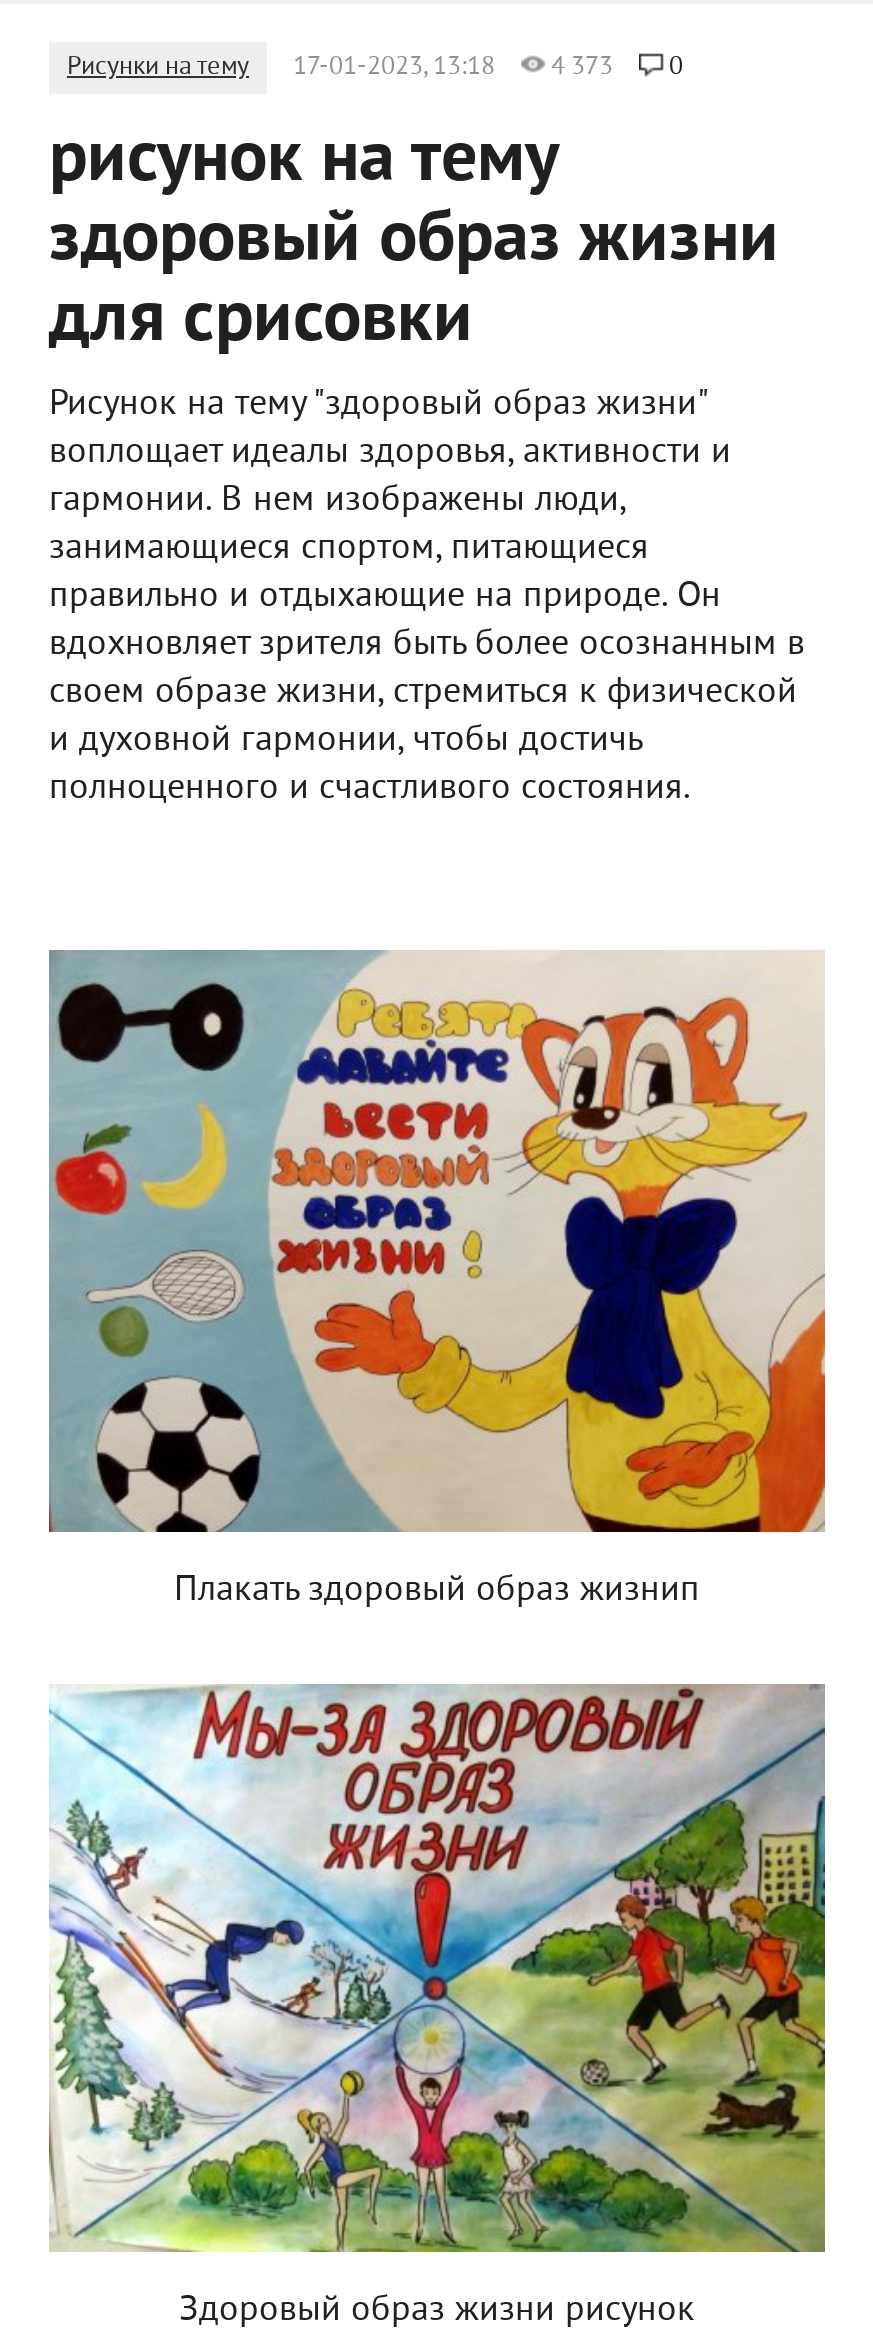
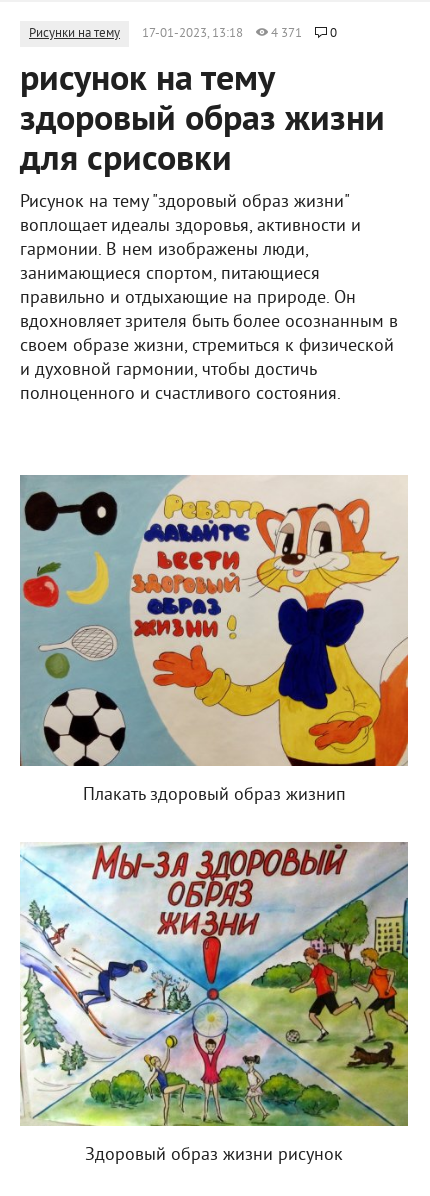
- Рисунки на тему 17-01-2023, 13:18 4 373 0
+ Рисунки на тему 17-01-2023, 13:18 4 371 0
